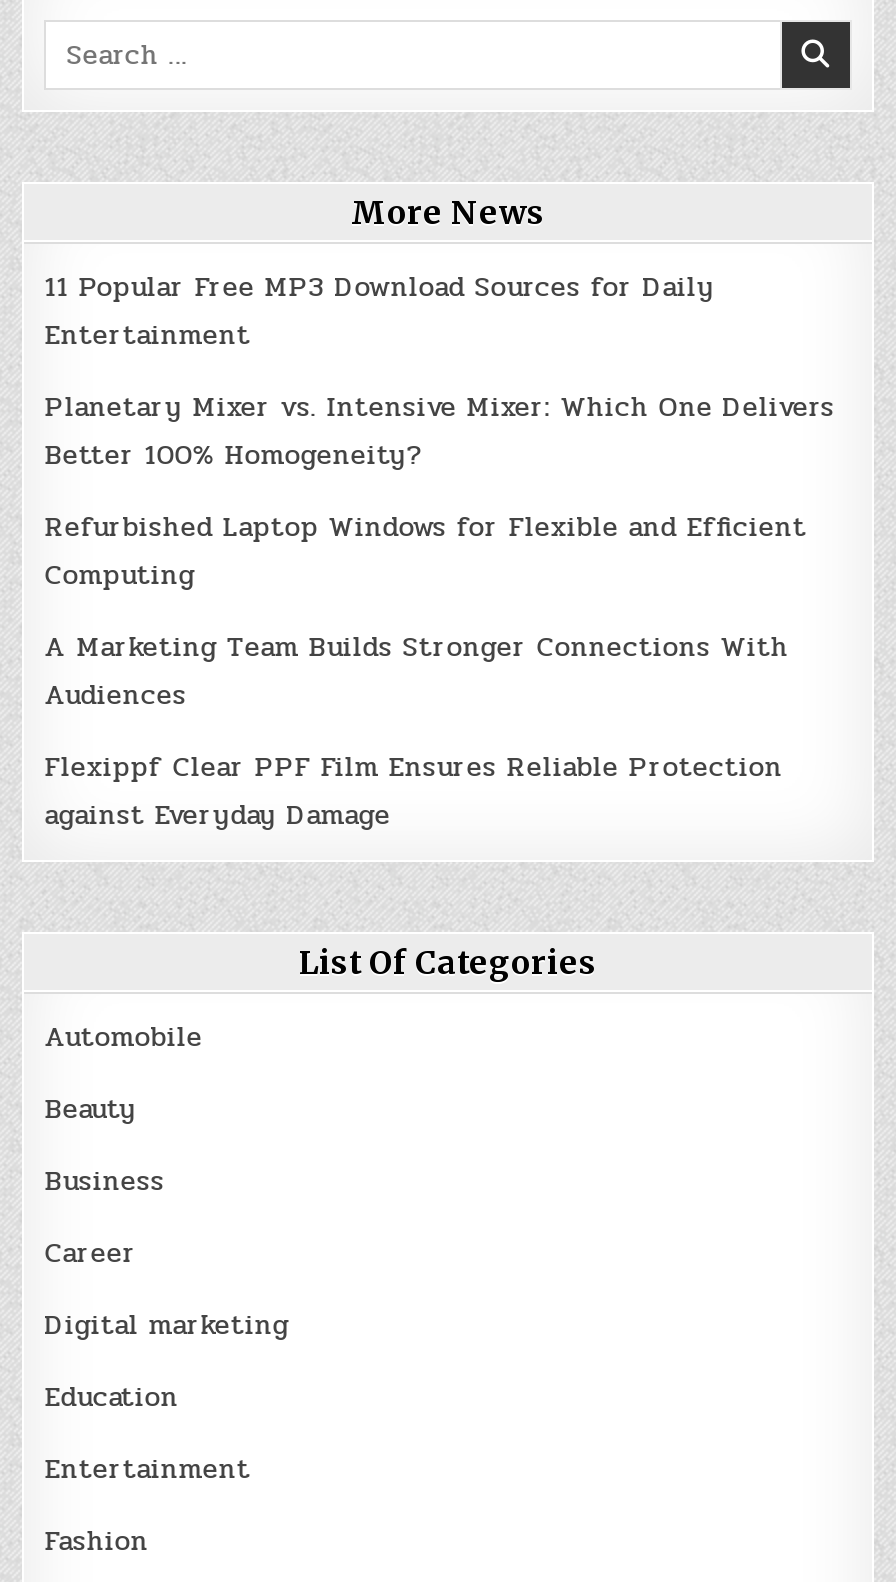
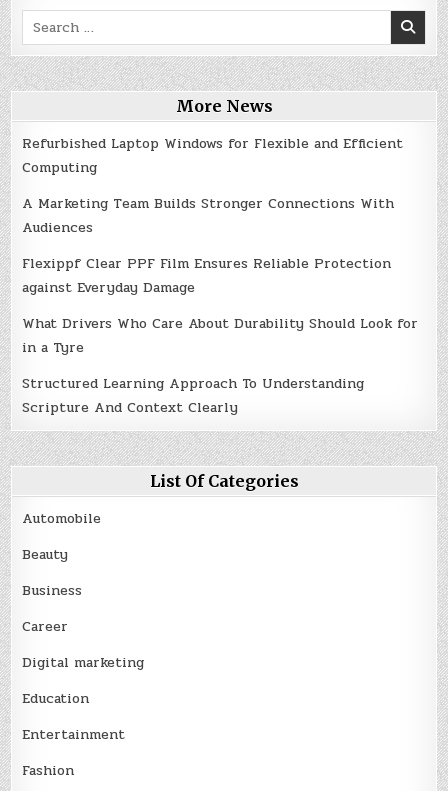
- 11 Popular Free MP3 Download Sources for Daily
- Entertainment
- Planetary Mixer vs. Intensive Mixer: Which One Delivers
- Better 100% Homogeneity?

moved up: Refurbished Laptop Windows for Flexible and Efficient | Computing | A Marketing Team Builds Stronger Connections With | Audiences | Flexippf Clear PPF Film Ensures Reliable Protection | against Everyday Damage

+ What Drivers Who Care About Durability Should Look for
+ in a Tyre
+ Structured Learning Approach To Understanding
+ Scripture And Context Clearly
